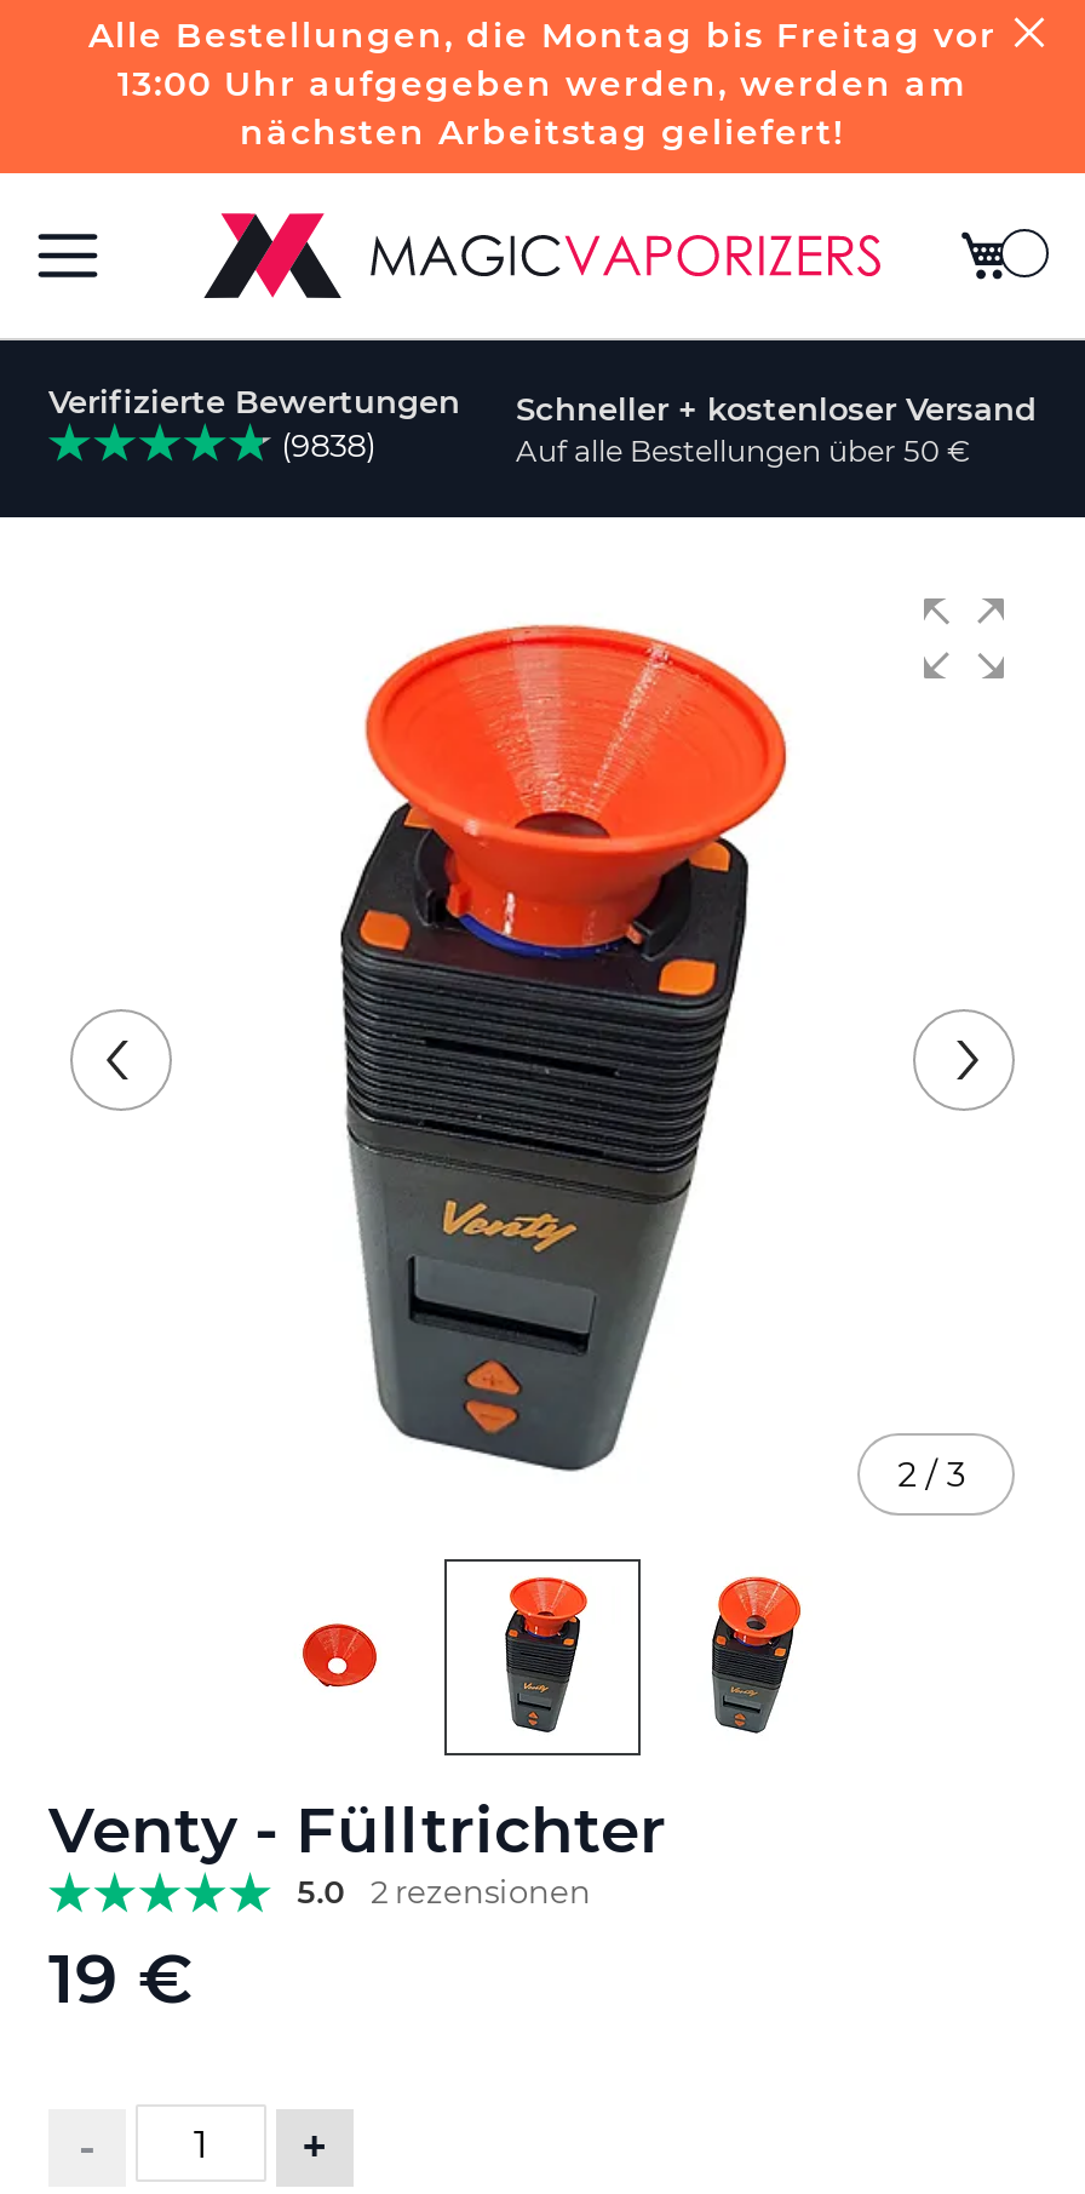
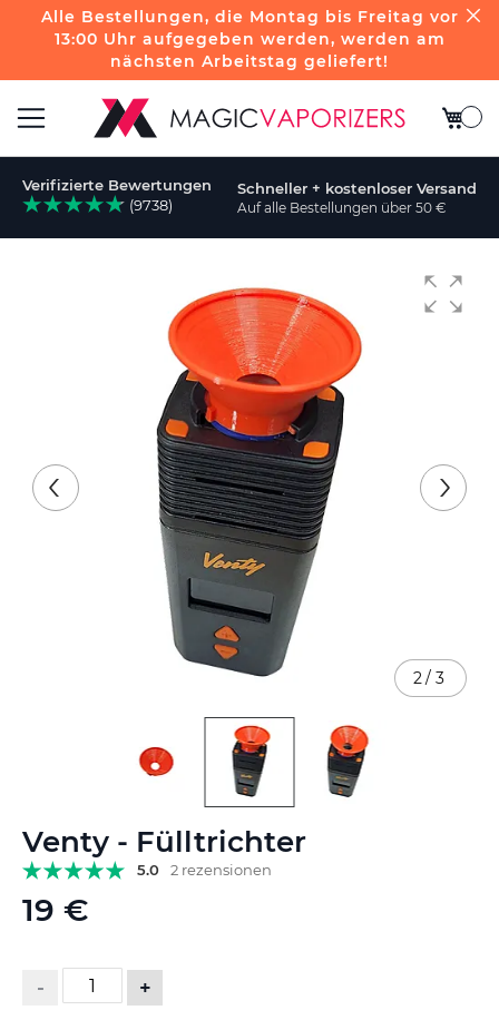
- (9838)
+ (9738)
